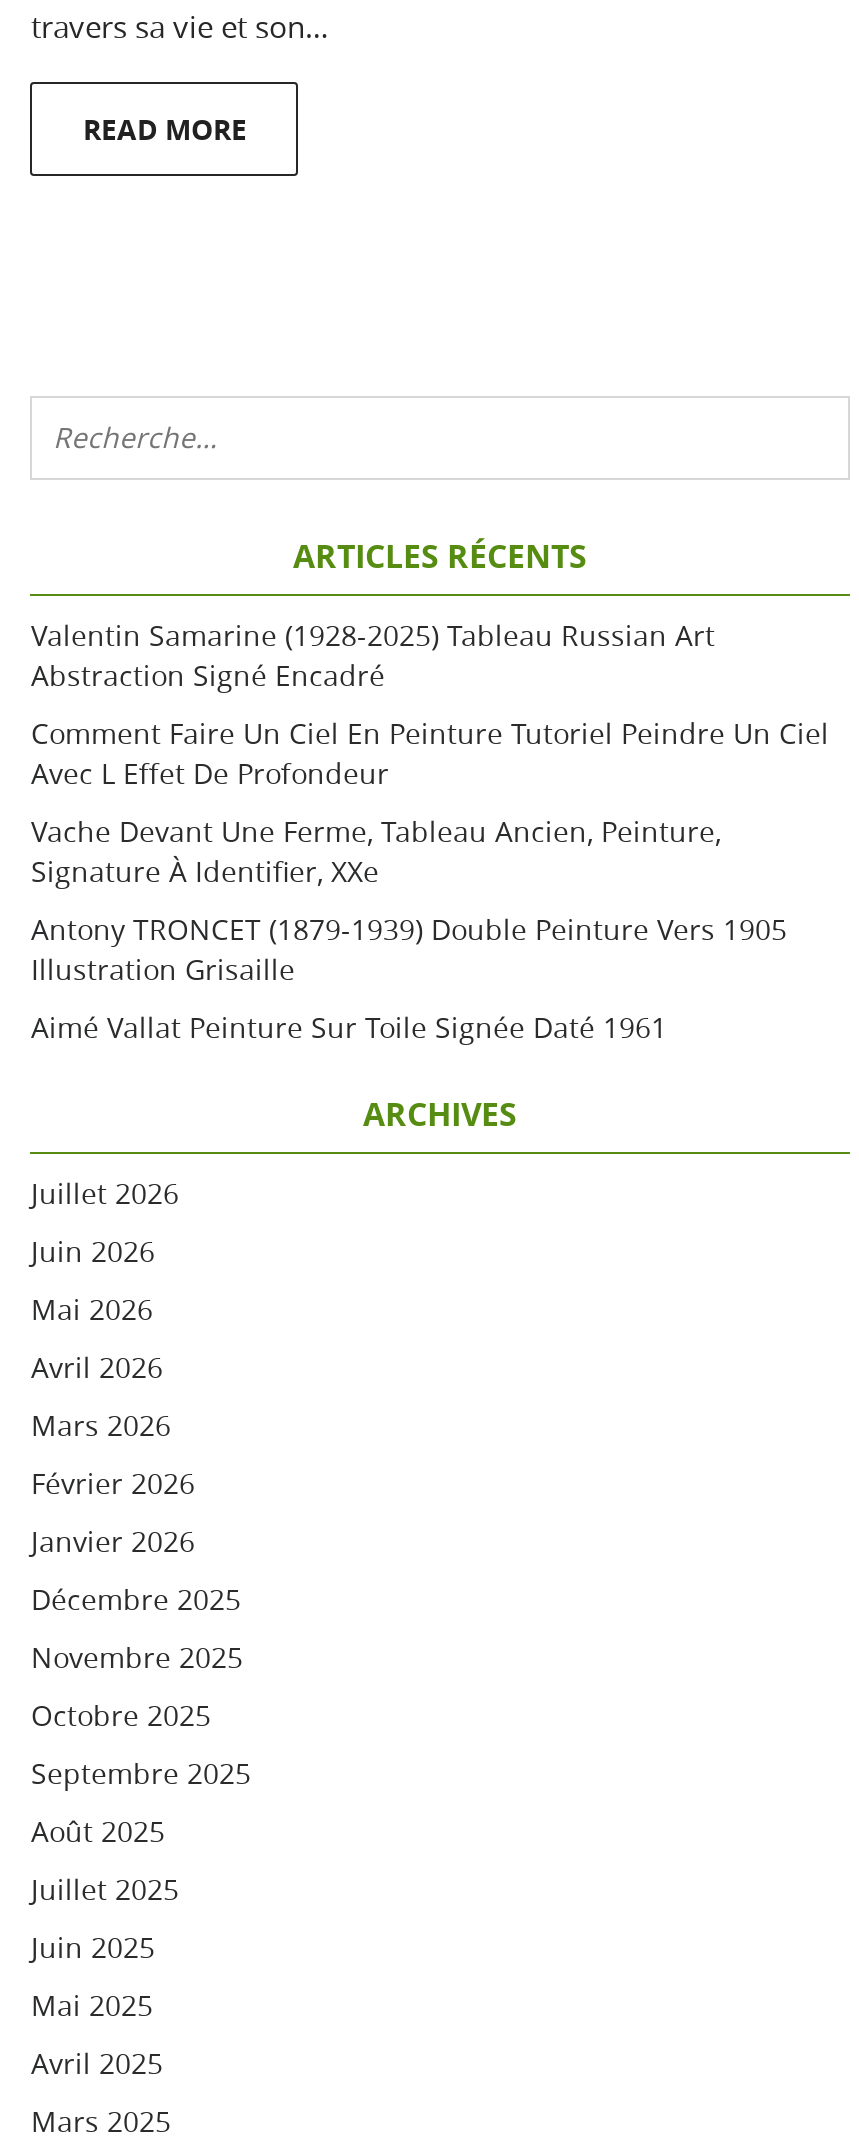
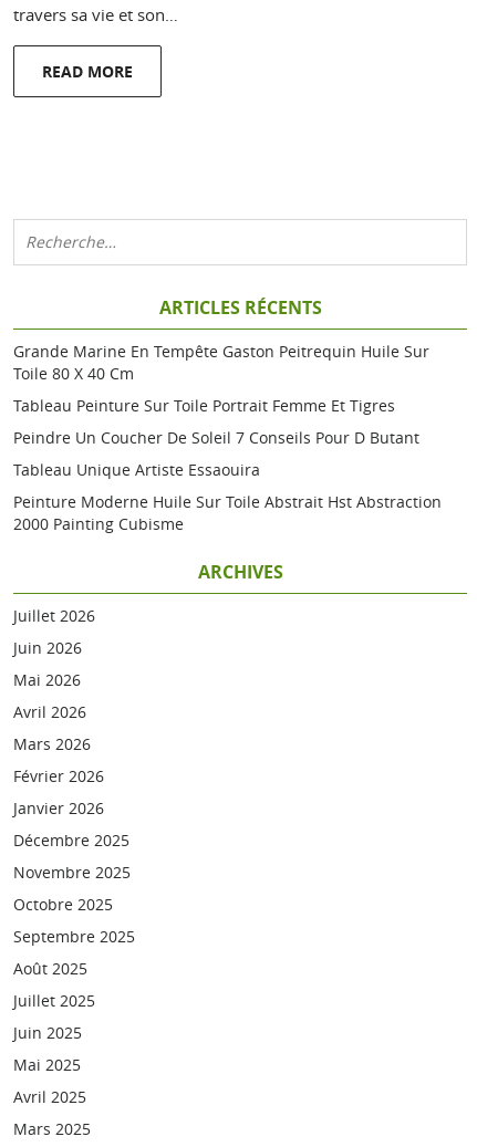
- Valentin Samarine (1928-2025) Tableau Russian Art
- Abstraction Signé Encadré
+ Grande Marine En Tempête Gaston Peitrequin Huile Sur
+ Toile 80 X 40 Cm

- Comment Faire Un Ciel En Peinture Tutoriel Peindre Un Ciel
- Avec L Effet De Profondeur
+ Tableau Peinture Sur Toile Portrait Femme Et Tigres

- Vache Devant Une Ferme, Tableau Ancien, Peinture,
- Signature À Identifier, XXe
+ Peindre Un Coucher De Soleil 7 Conseils Pour D Butant

- Antony TRONCET (1879-1939) Double Peinture Vers 1905
- Illustration Grisaille
+ Tableau Unique Artiste Essaouira

- Aimé Vallat Peinture Sur Toile Signée Daté 1961
+ Peinture Moderne Huile Sur Toile Abstrait Hst Abstraction
+ 2000 Painting Cubisme
